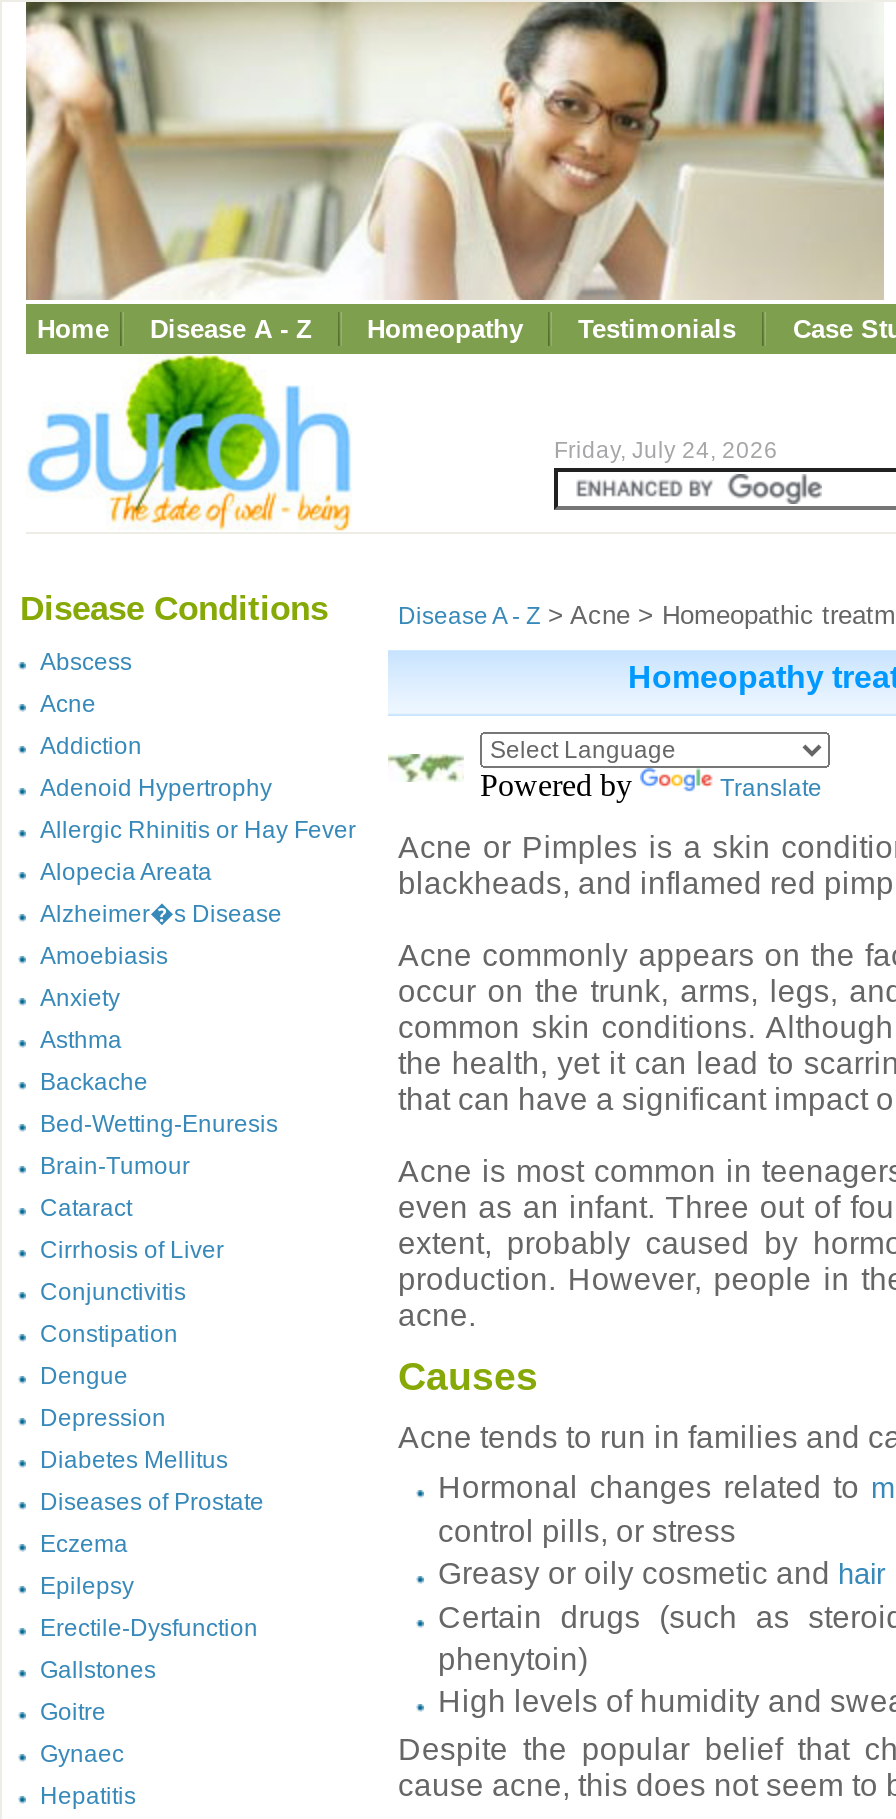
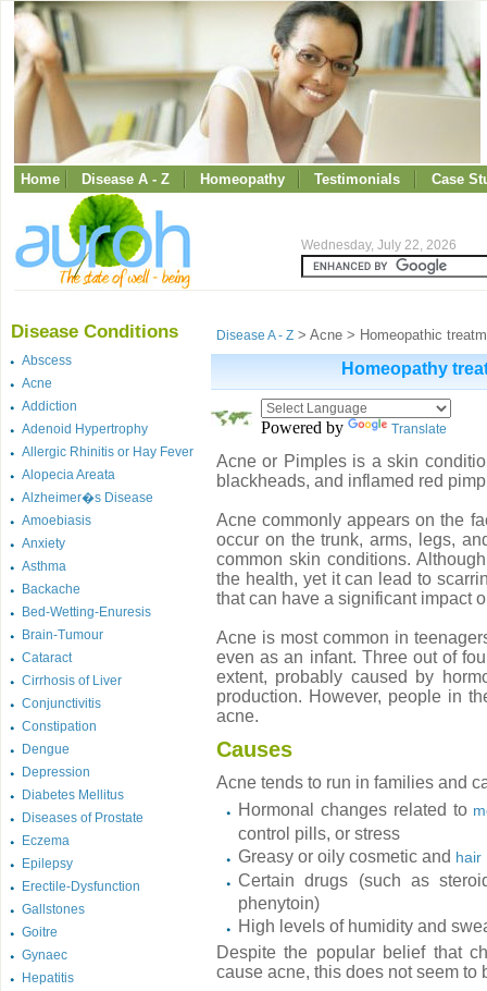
- Friday, July 24, 2026
+ Wednesday, July 22, 2026
